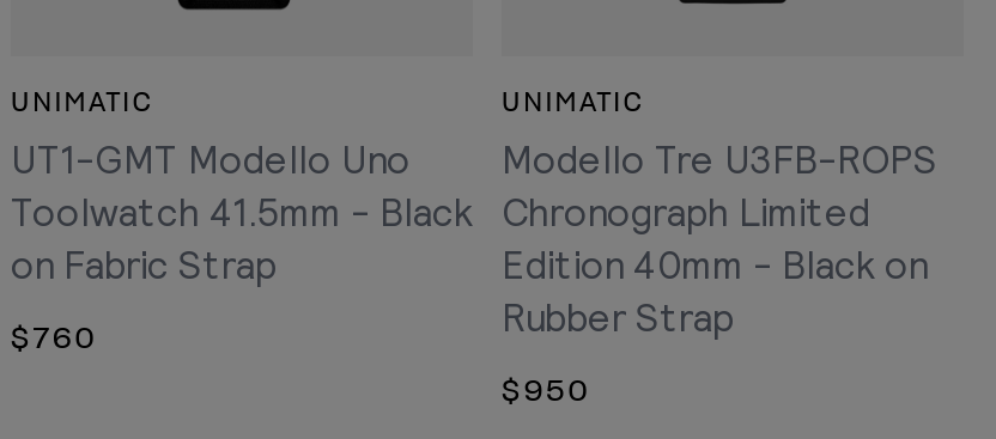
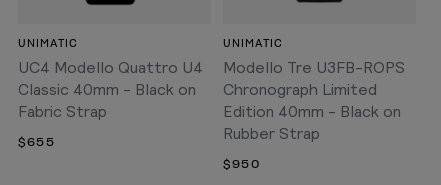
- UT1-GMT Modello Uno
- Toolwatch 41.5mm - Black
- on Fabric Strap
+ UC4 Modello Quattro U4
+ Classic 40mm - Black on
+ Fabric Strap

- $760
+ $655
